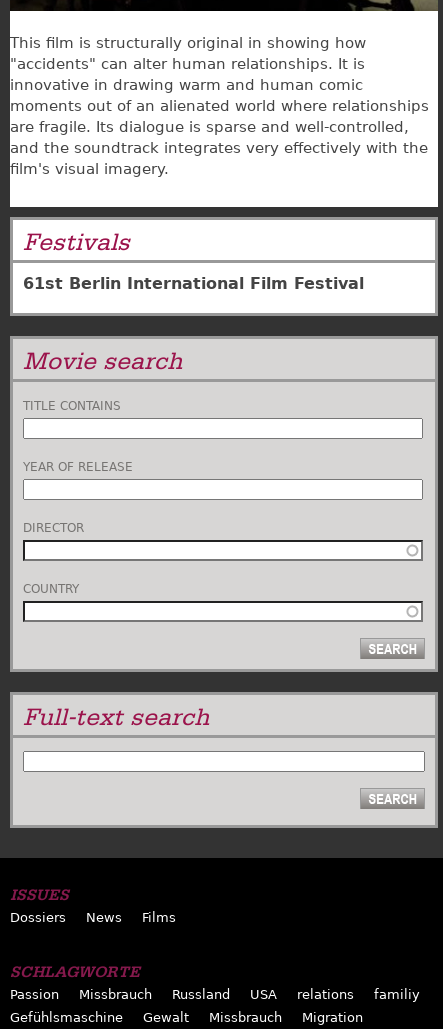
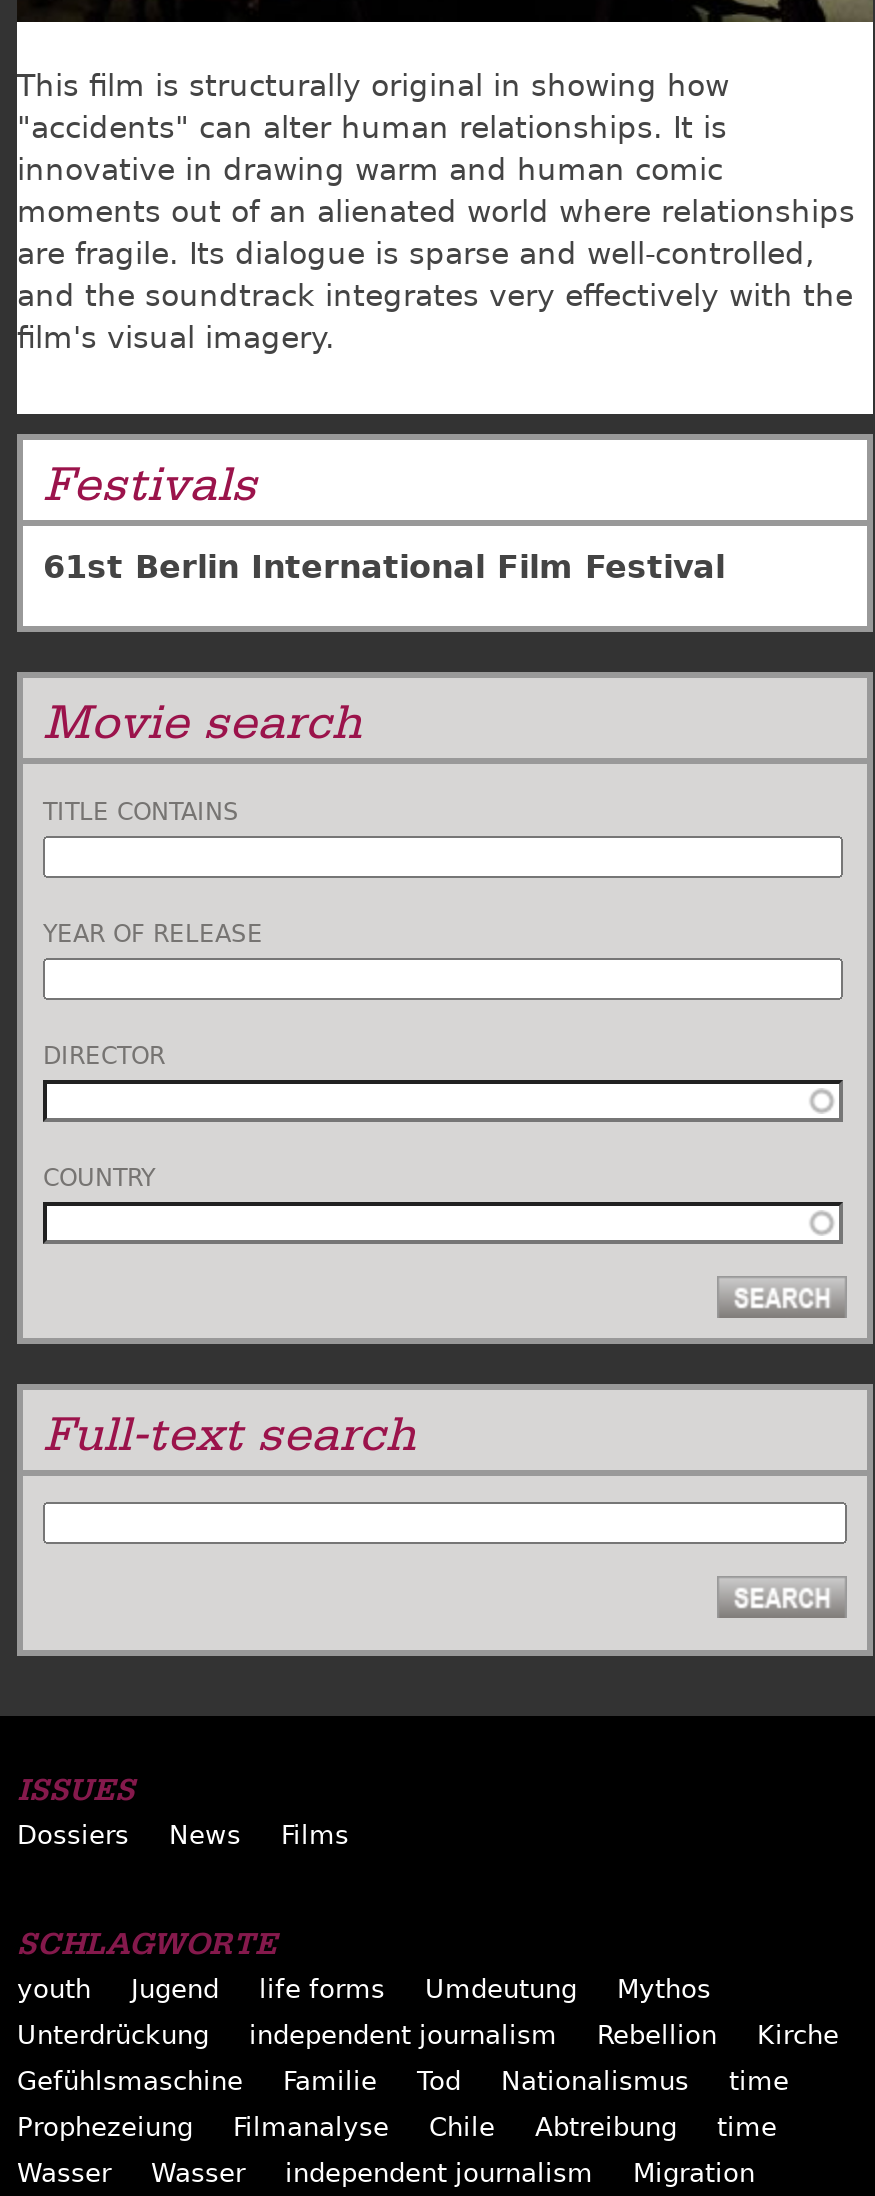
- Passion
- Missbrauch
- Russland
- USA
- relations
- familiy
+ youth
+ Jugend
+ life forms
+ Umdeutung
+ Mythos
+ Unterdrückung
+ independent journalism
+ Rebellion
+ Kirche

- Gewalt
- Missbrauch
+ Familie
+ Tod
+ Nationalismus
+ time
+ Prophezeiung
+ Filmanalyse
+ Chile
+ Abtreibung
+ time
+ Wasser
+ Wasser
+ independent journalism
